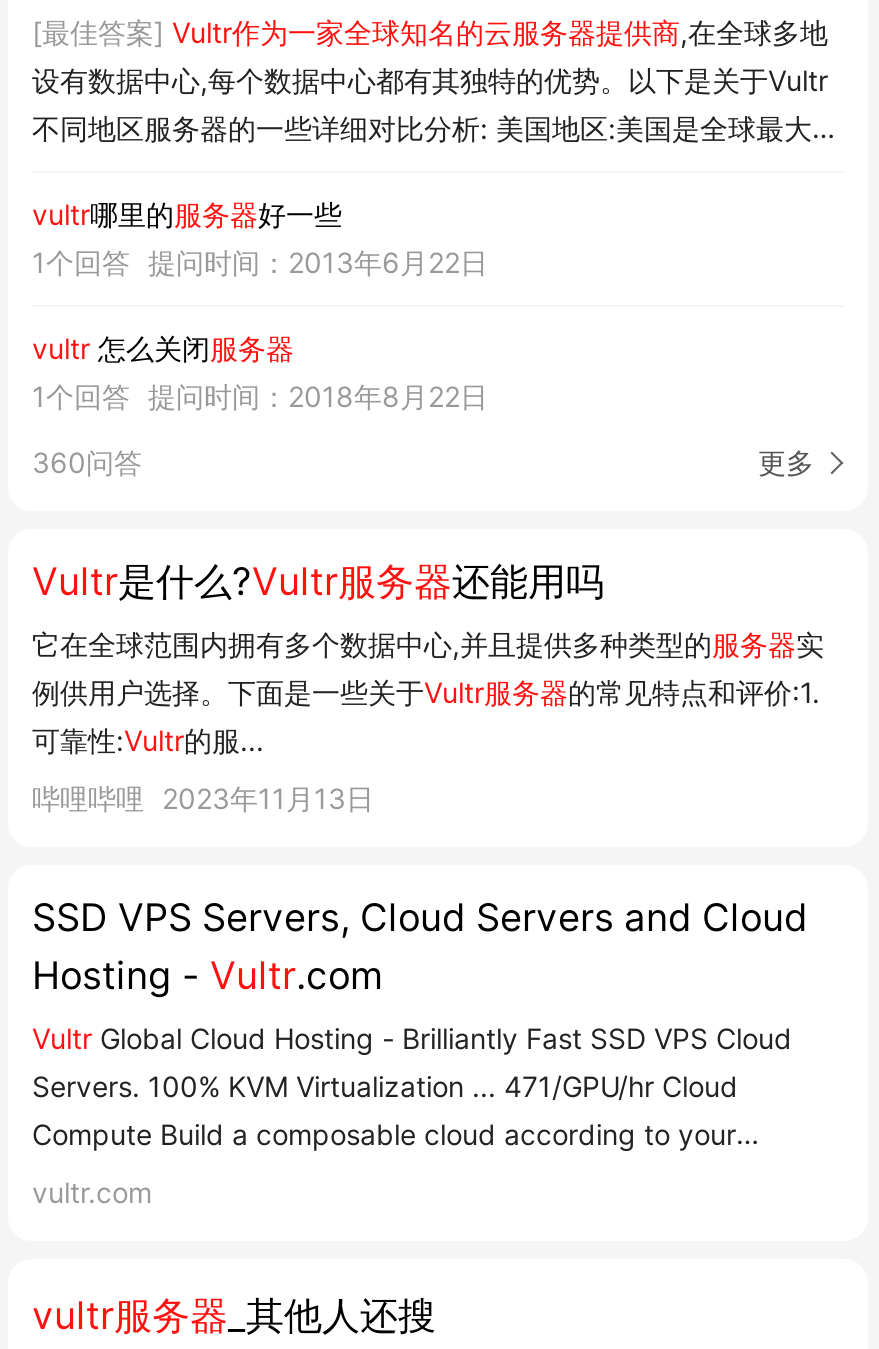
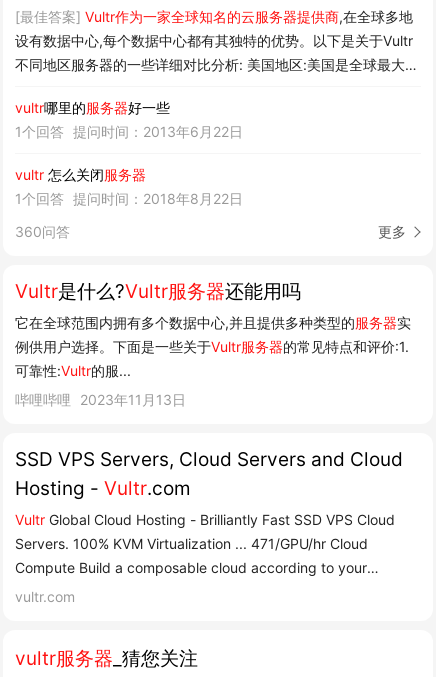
- vultr服务器_其他人还搜
+ vultr服务器_猜您关注
